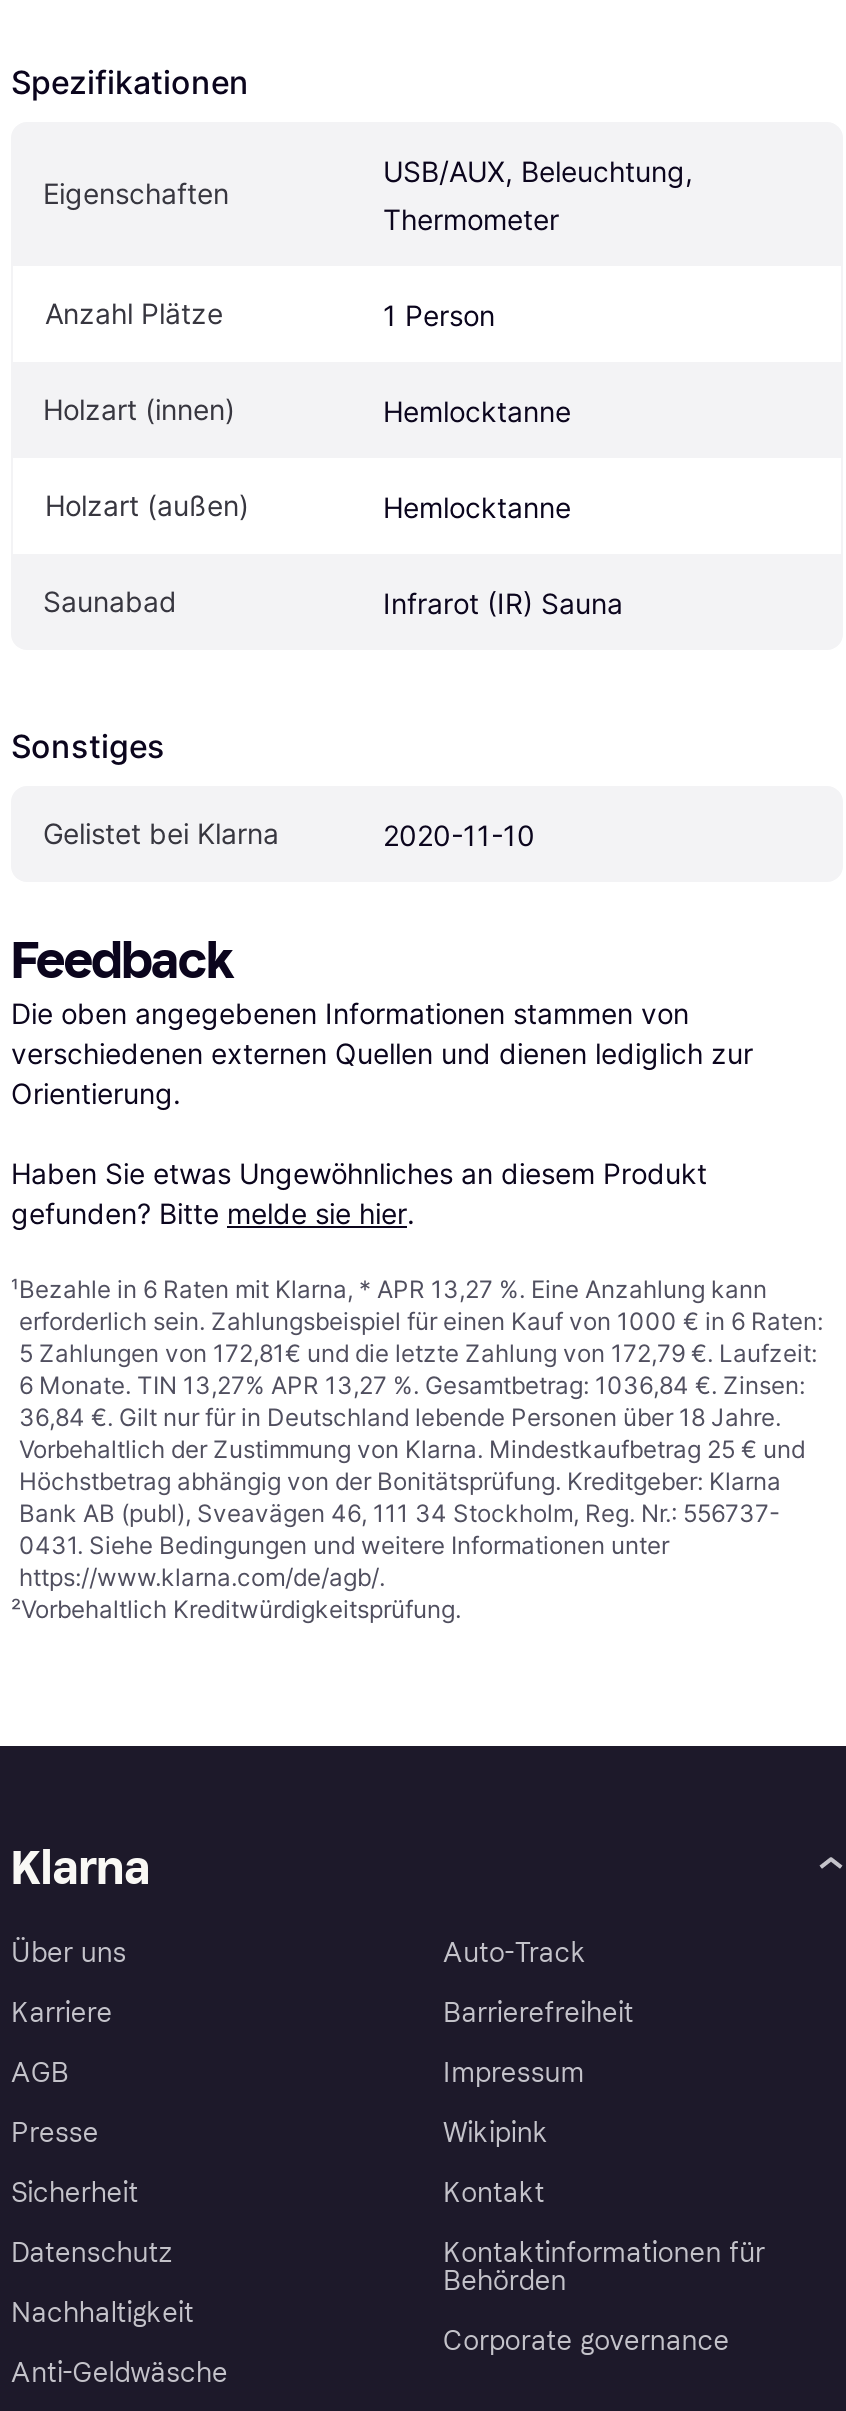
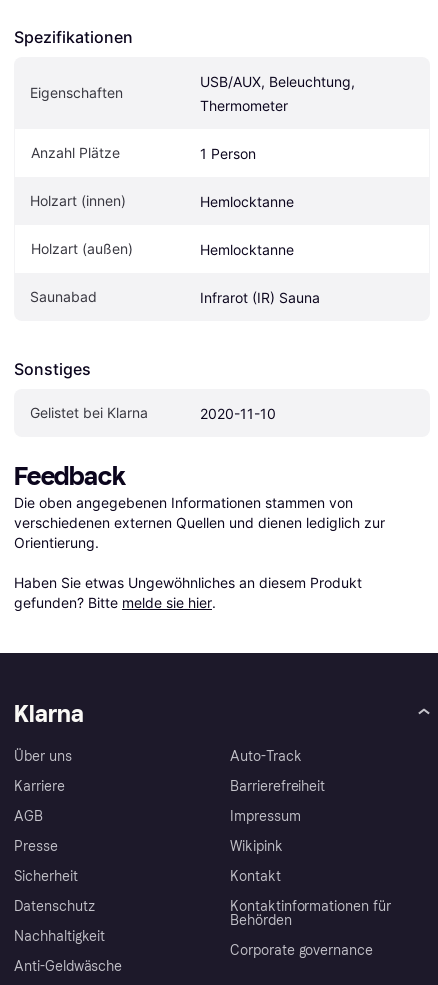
- ¹Bezahle in 6 Raten mit Klarna, * APR 13,27 %. Eine Anzahlung kann
- erforderlich sein. Zahlungsbeispiel für einen Kauf von 1000 € in 6 Raten:
- 5 Zahlungen von 172,81€ und die letzte Zahlung von 172,79 €. Laufzeit:
- 6 Monate. TIN 13,27% APR 13,27 %. Gesamtbetrag: 1036,84 €. Zinsen:
- 36,84 €. Gilt nur für in Deutschland lebende Personen über 18 Jahre.
- Vorbehaltlich der Zustimmung von Klarna. Mindestkaufbetrag 25 € und
- Höchstbetrag abhängig von der Bonitätsprüfung. Kreditgeber: Klarna
- Bank AB (publ), Sveavägen 46, 111 34 Stockholm, Reg. Nr.: 556737-
- 0431. Siehe Bedingungen und weitere Informationen unter
- https://www.klarna.com/de/agb/.
- ²Vorbehaltlich Kreditwürdigkeitsprüfung.
